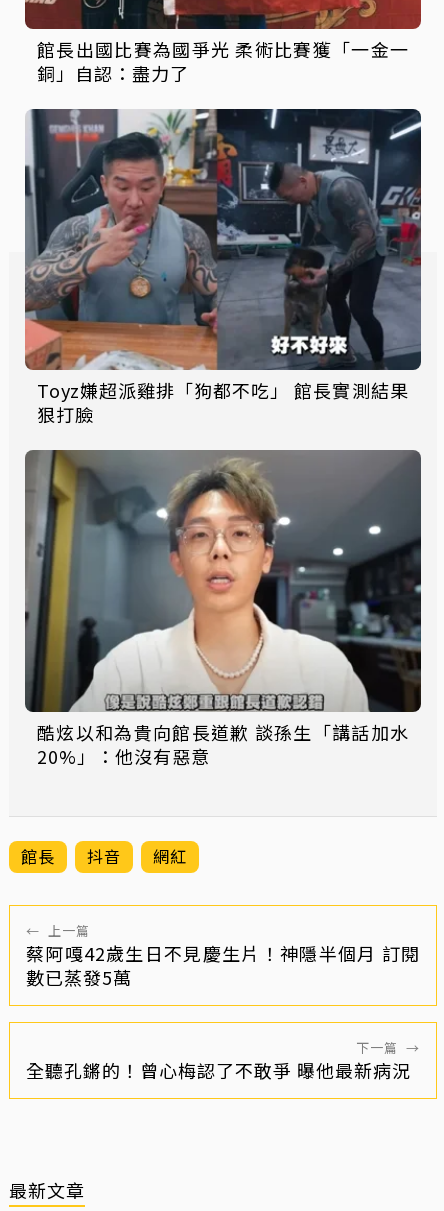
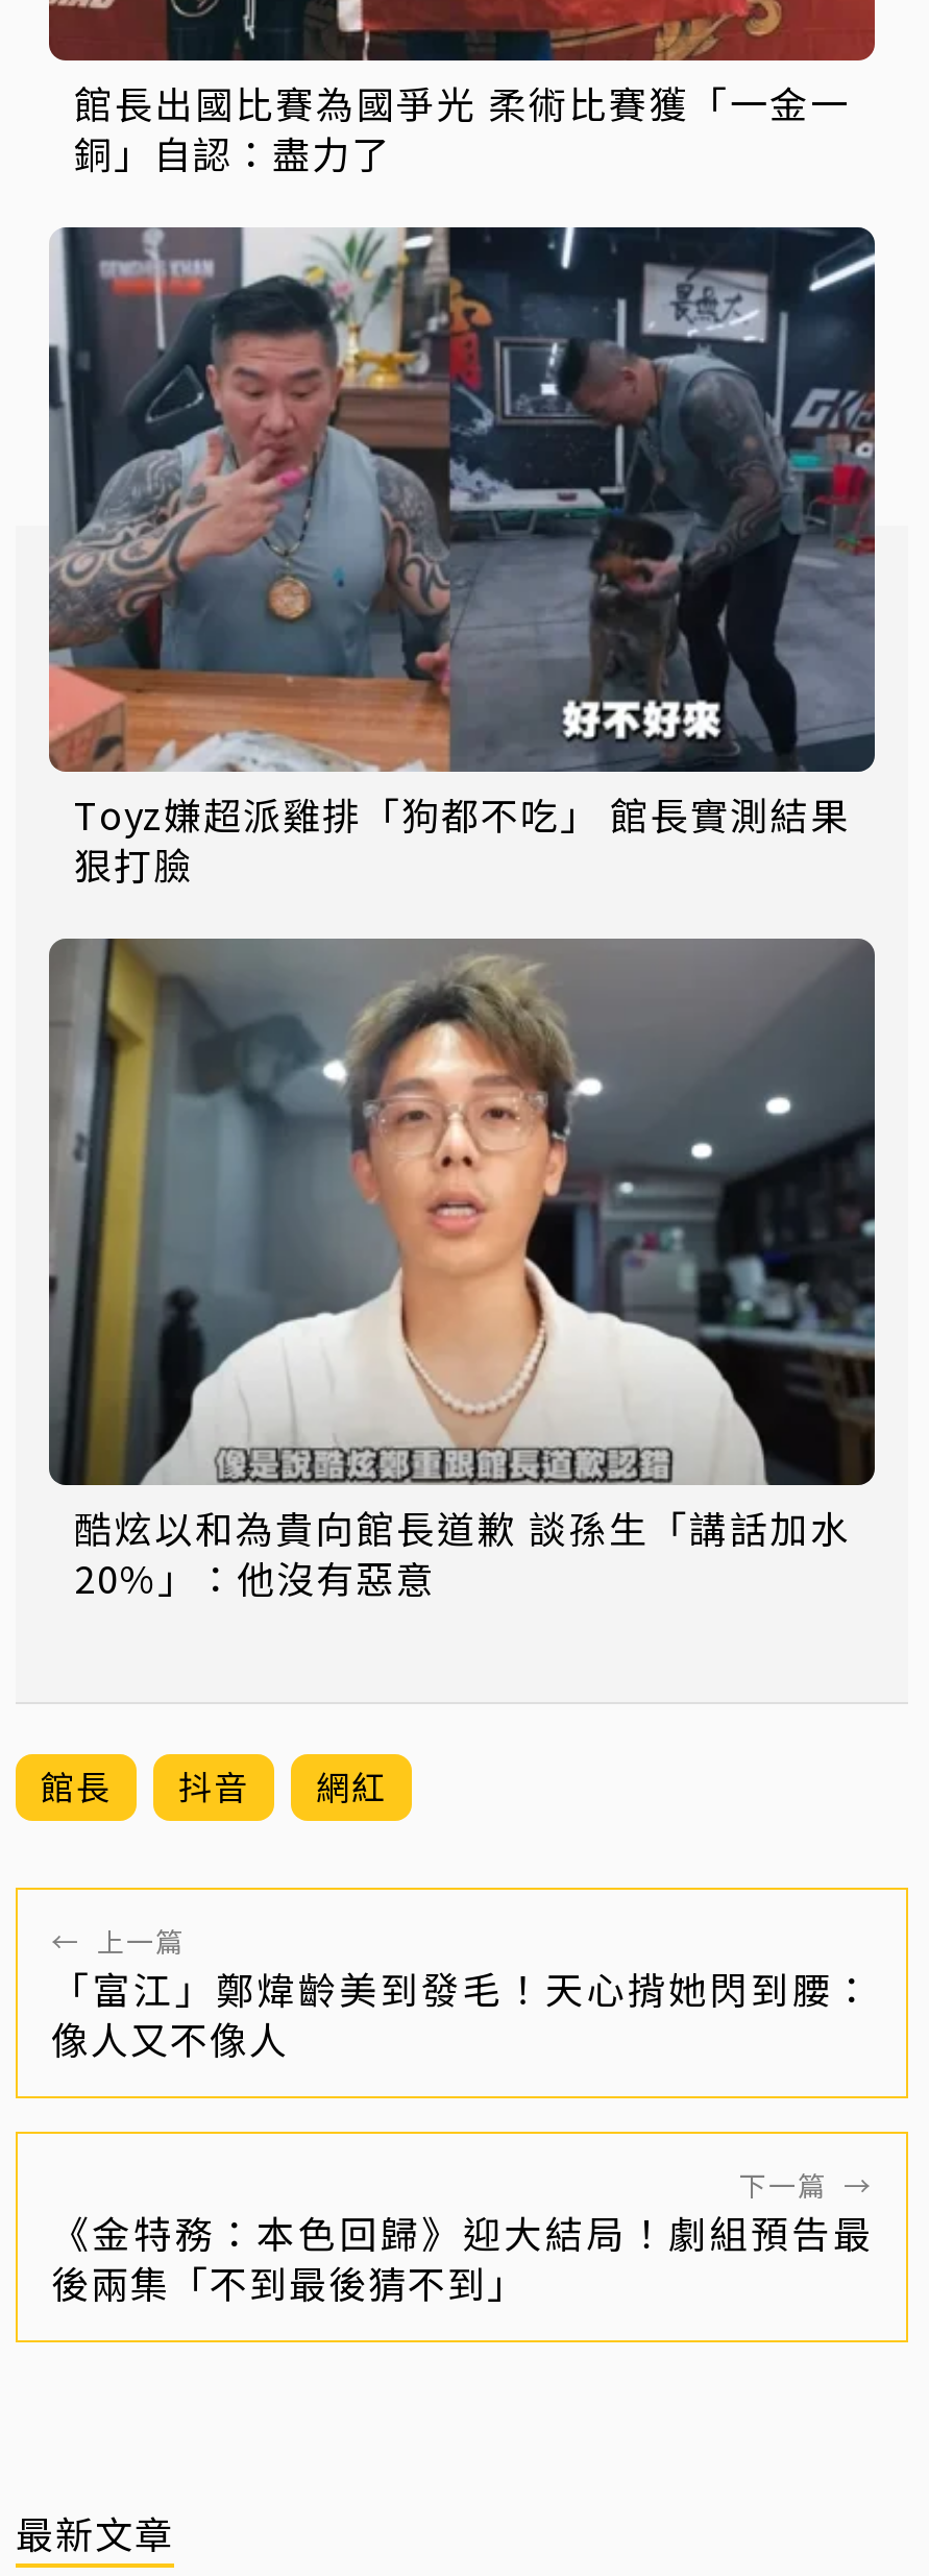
- 蔡阿嘎42歲生日不見慶生片！神隱半個月 訂閱
- 數已蒸發5萬
+ 「富江」鄭煒齡美到發毛！天心揹她閃到腰：
+ 像人又不像人

- 全聽孔鏘的！曾心梅認了不敢爭 曝他最新病況
+ 《金特務：本色回歸》迎大結局！劇組預告最
+ 後兩集「不到最後猜不到」
